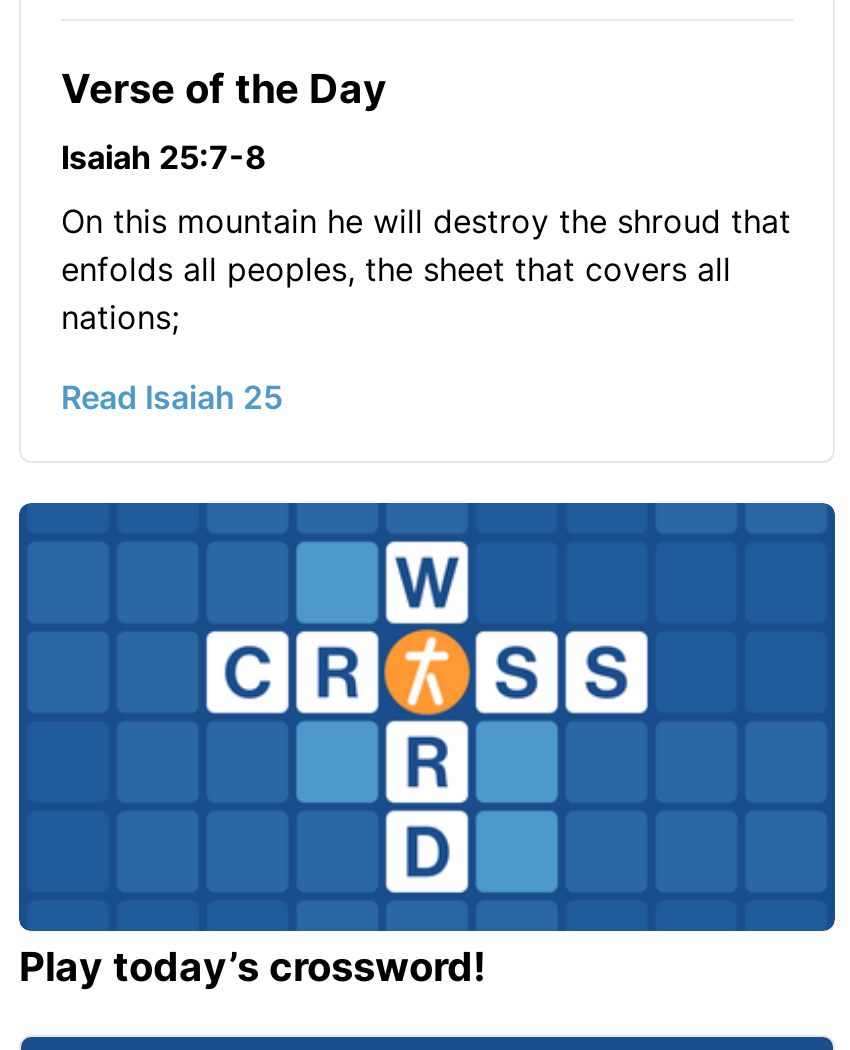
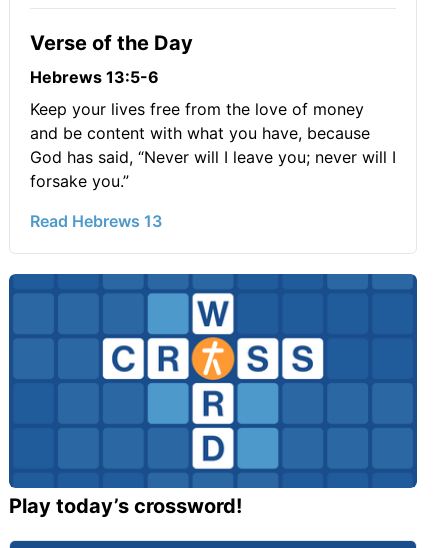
- Isaiah 25:7-8
+ Hebrews 13:5-6

- On this mountain he will destroy the shroud that
- enfolds all peoples, the sheet that covers all
- nations;
+ Keep your lives free from the love of money
+ and be content with what you have, because
+ God has said, “Never will I leave you; never will I
+ forsake you.”

- Read Isaiah 25
+ Read Hebrews 13
